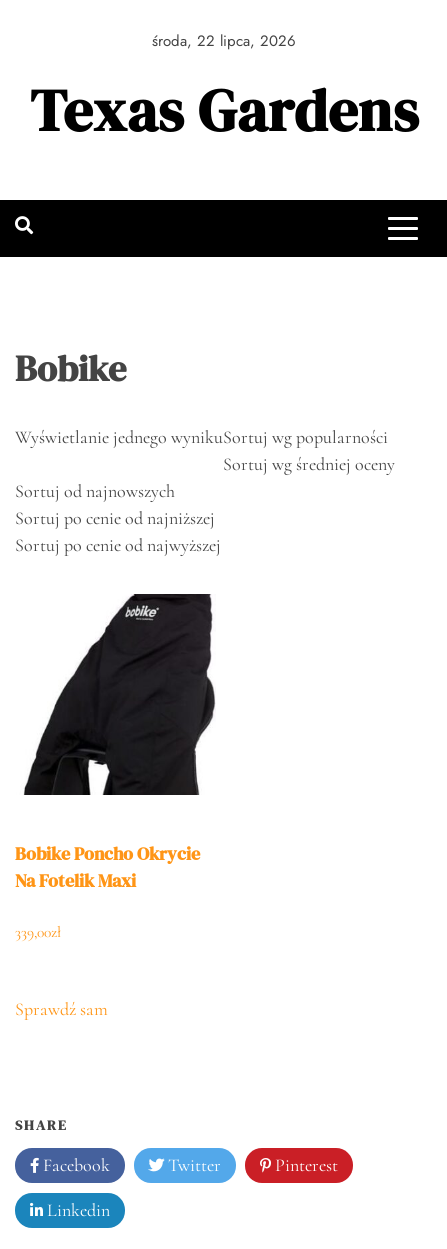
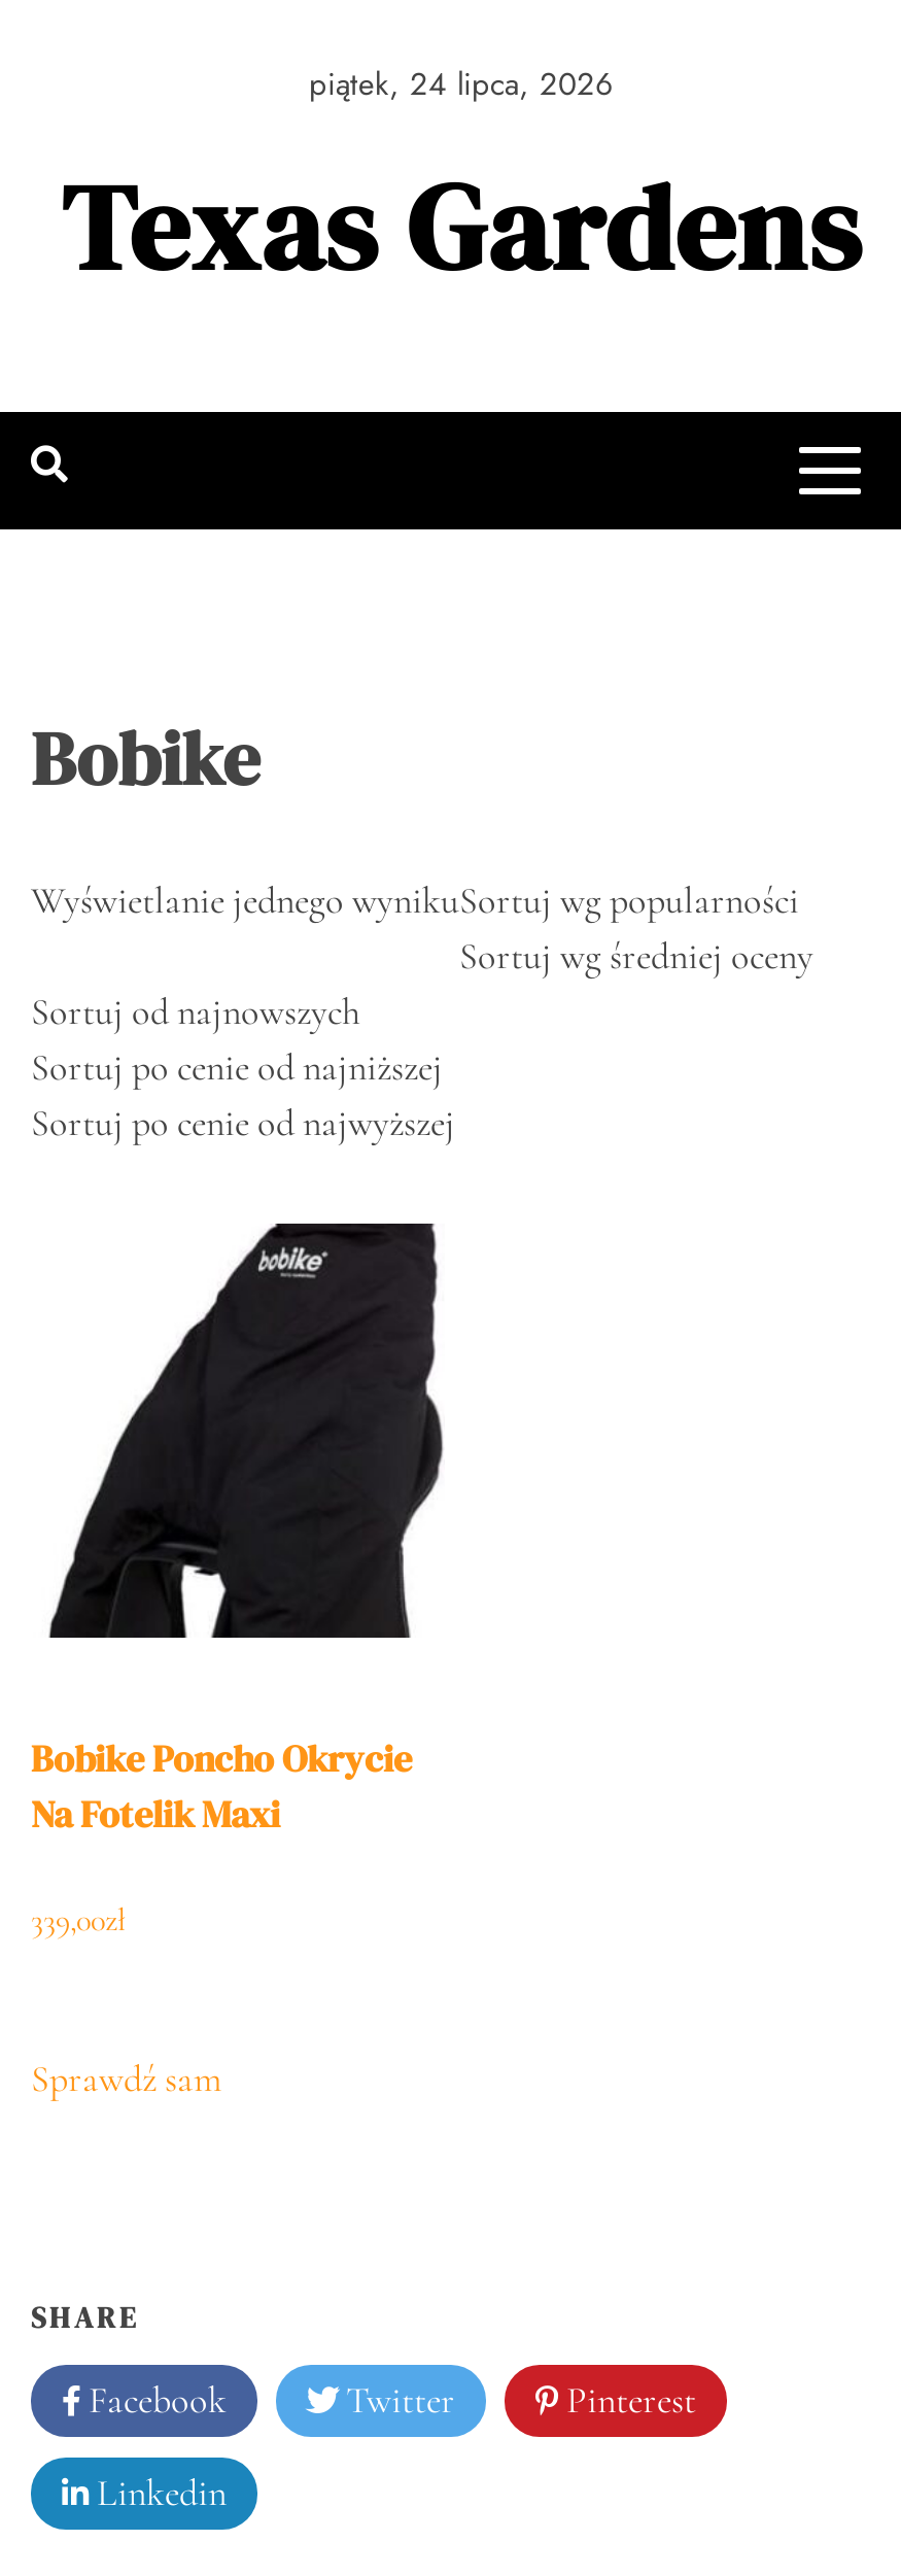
- środa, 22 lipca, 2026
+ piątek, 24 lipca, 2026
